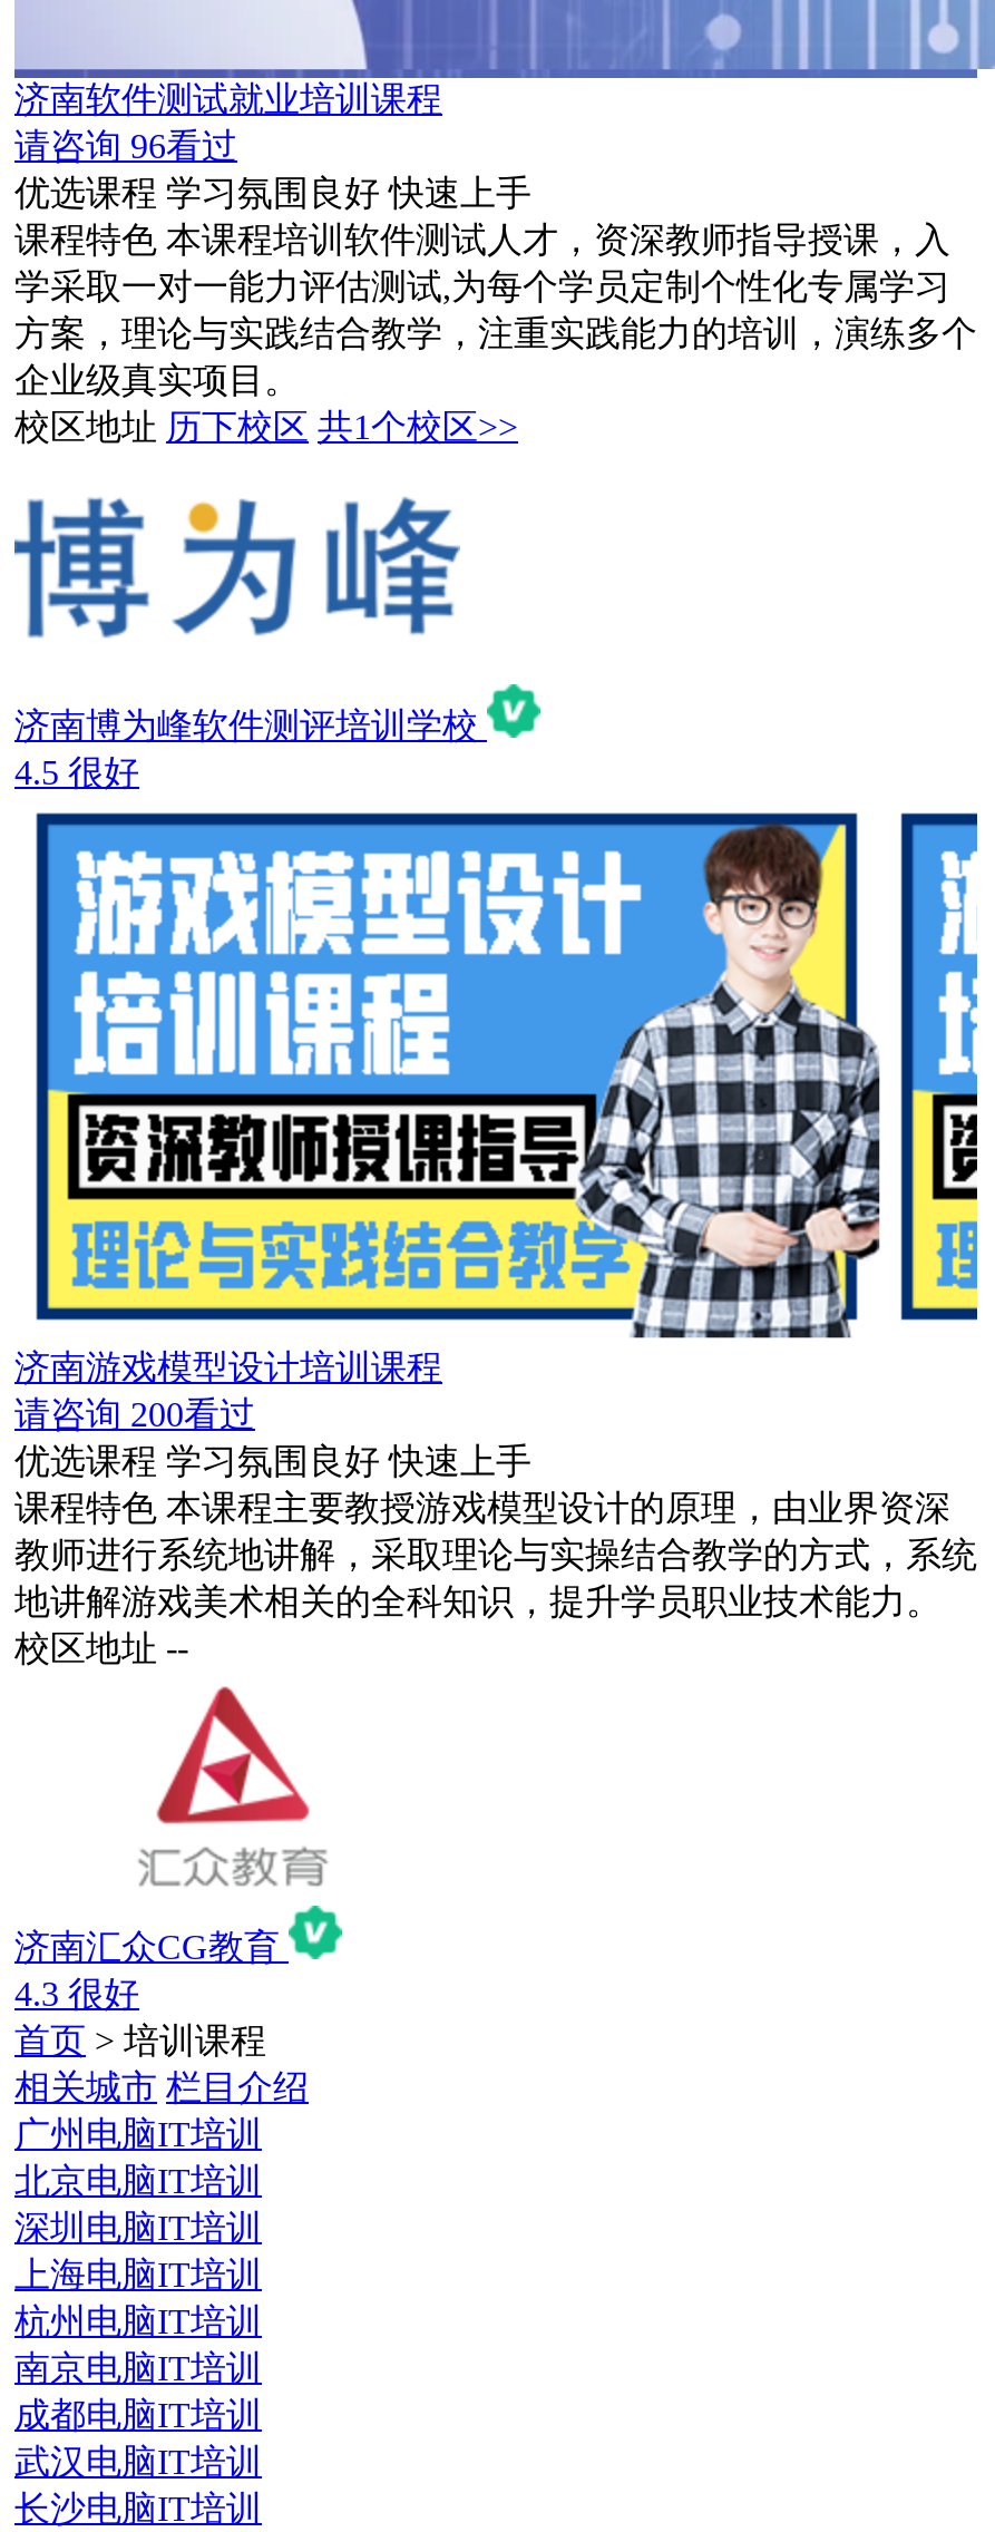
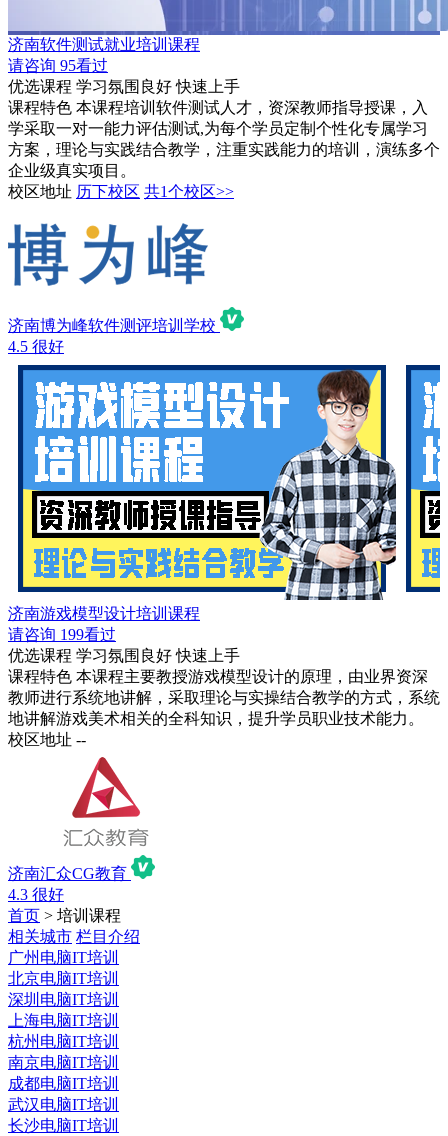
- 请咨询 96看过
+ 请咨询 95看过

- 请咨询 200看过
+ 请咨询 199看过
